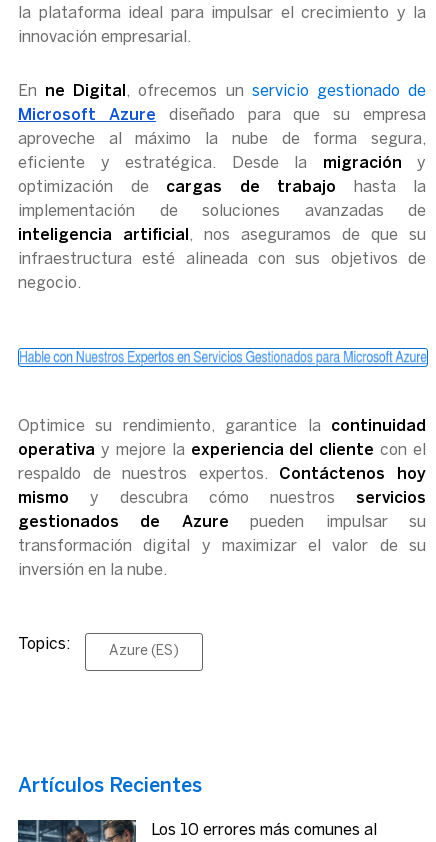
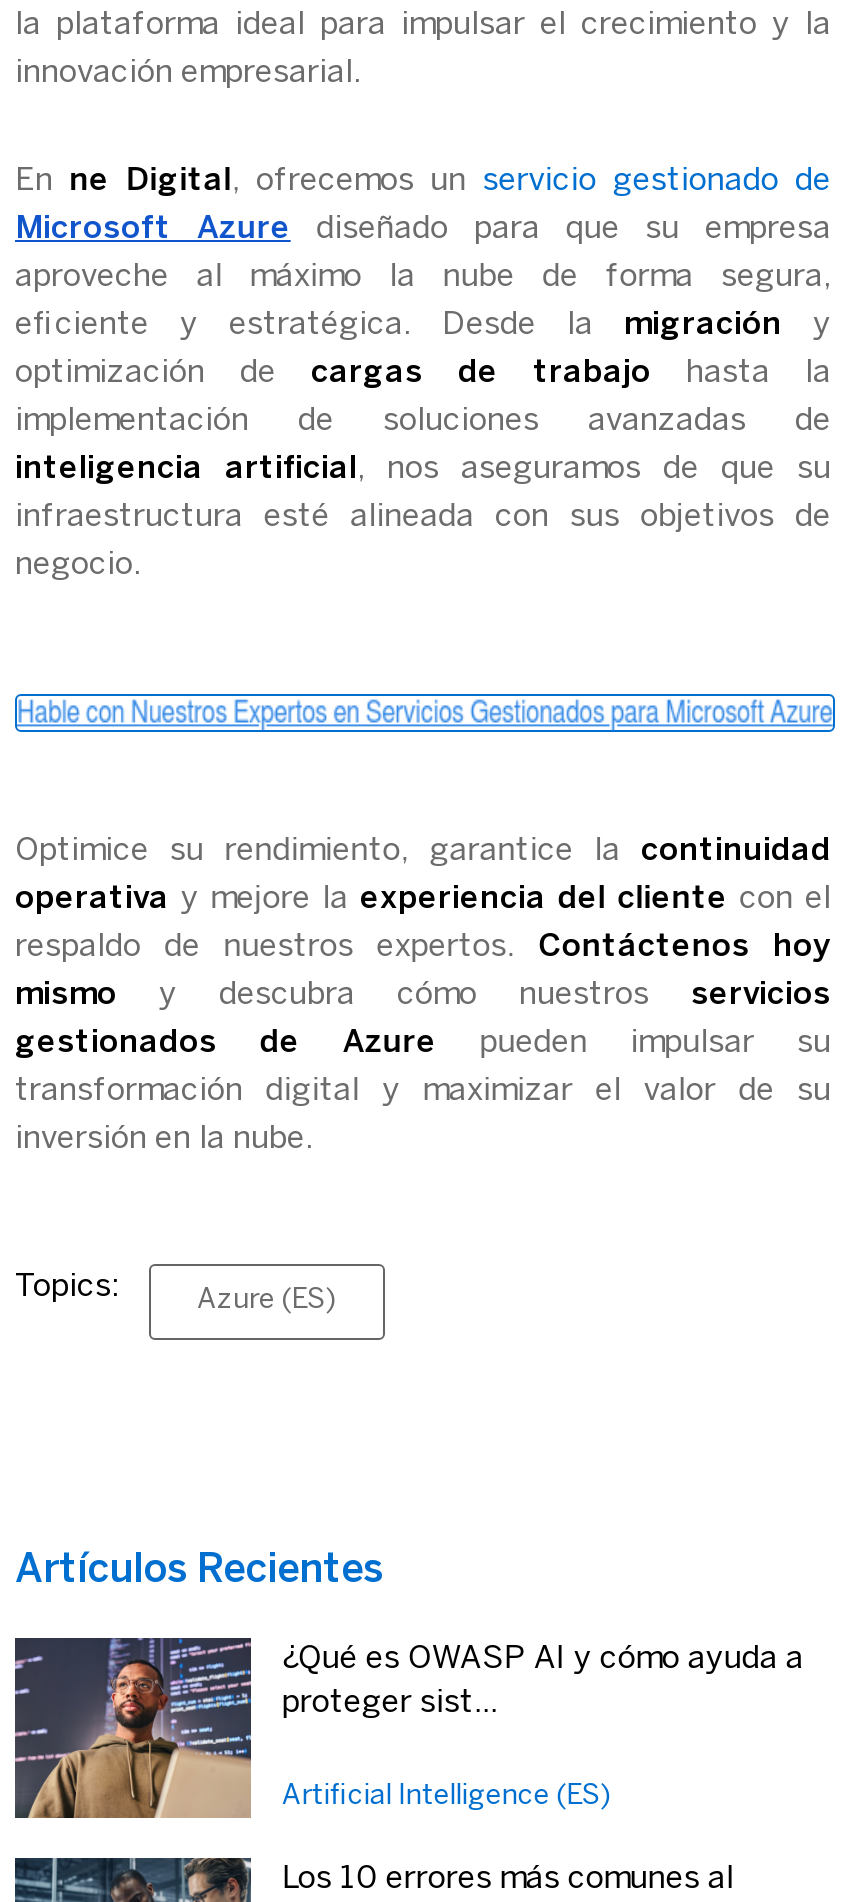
+ [image]
+ ¿Qué es OWASP AI y cómo ayuda a
+ proteger sist...
+ Artificial Intelligence (ES)
